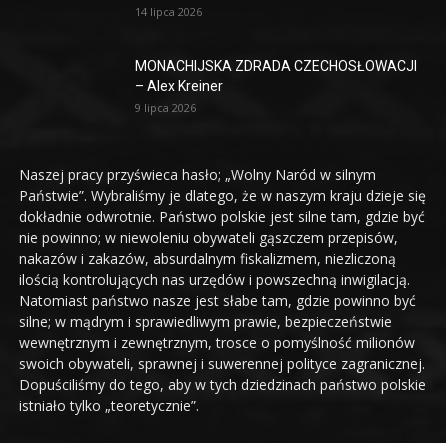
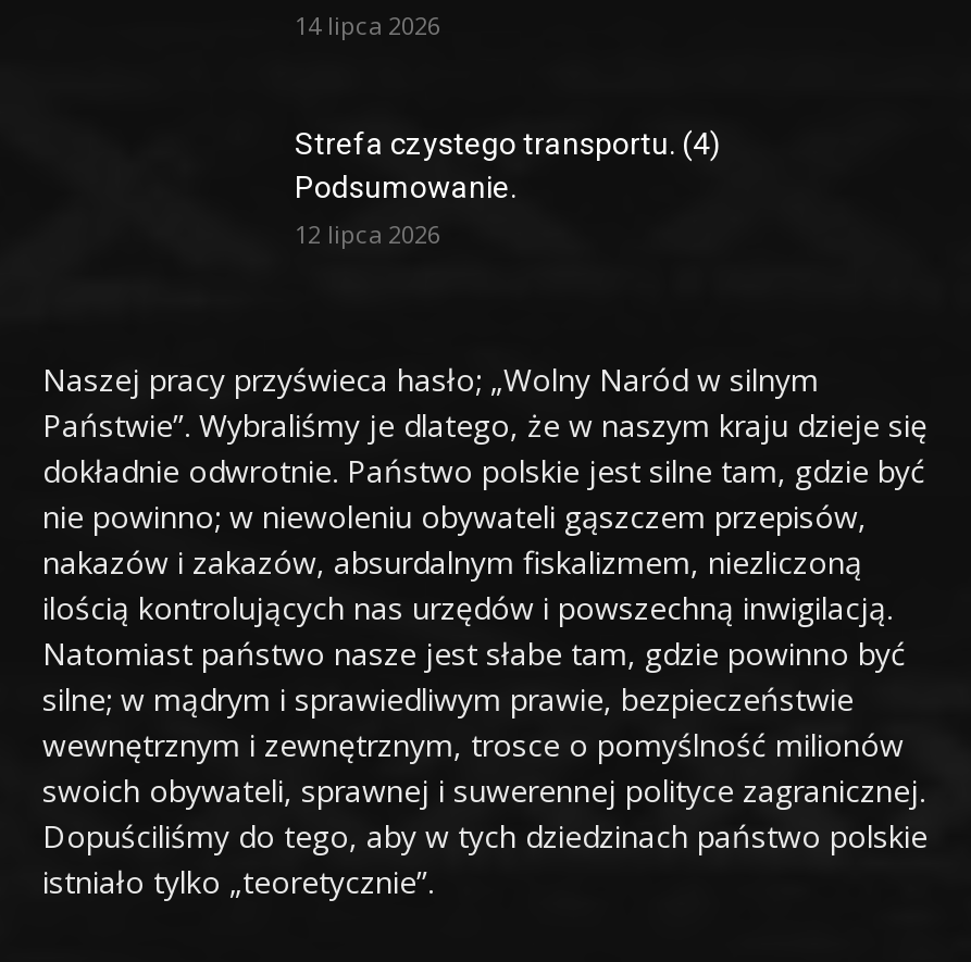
- MONACHIJSKA ZDRADA CZECHOSŁOWACJI
- – Alex Kreiner
- 9 lipca 2026
+ Strefa czystego transportu. (4)
+ Podsumowanie.
+ 12 lipca 2026
